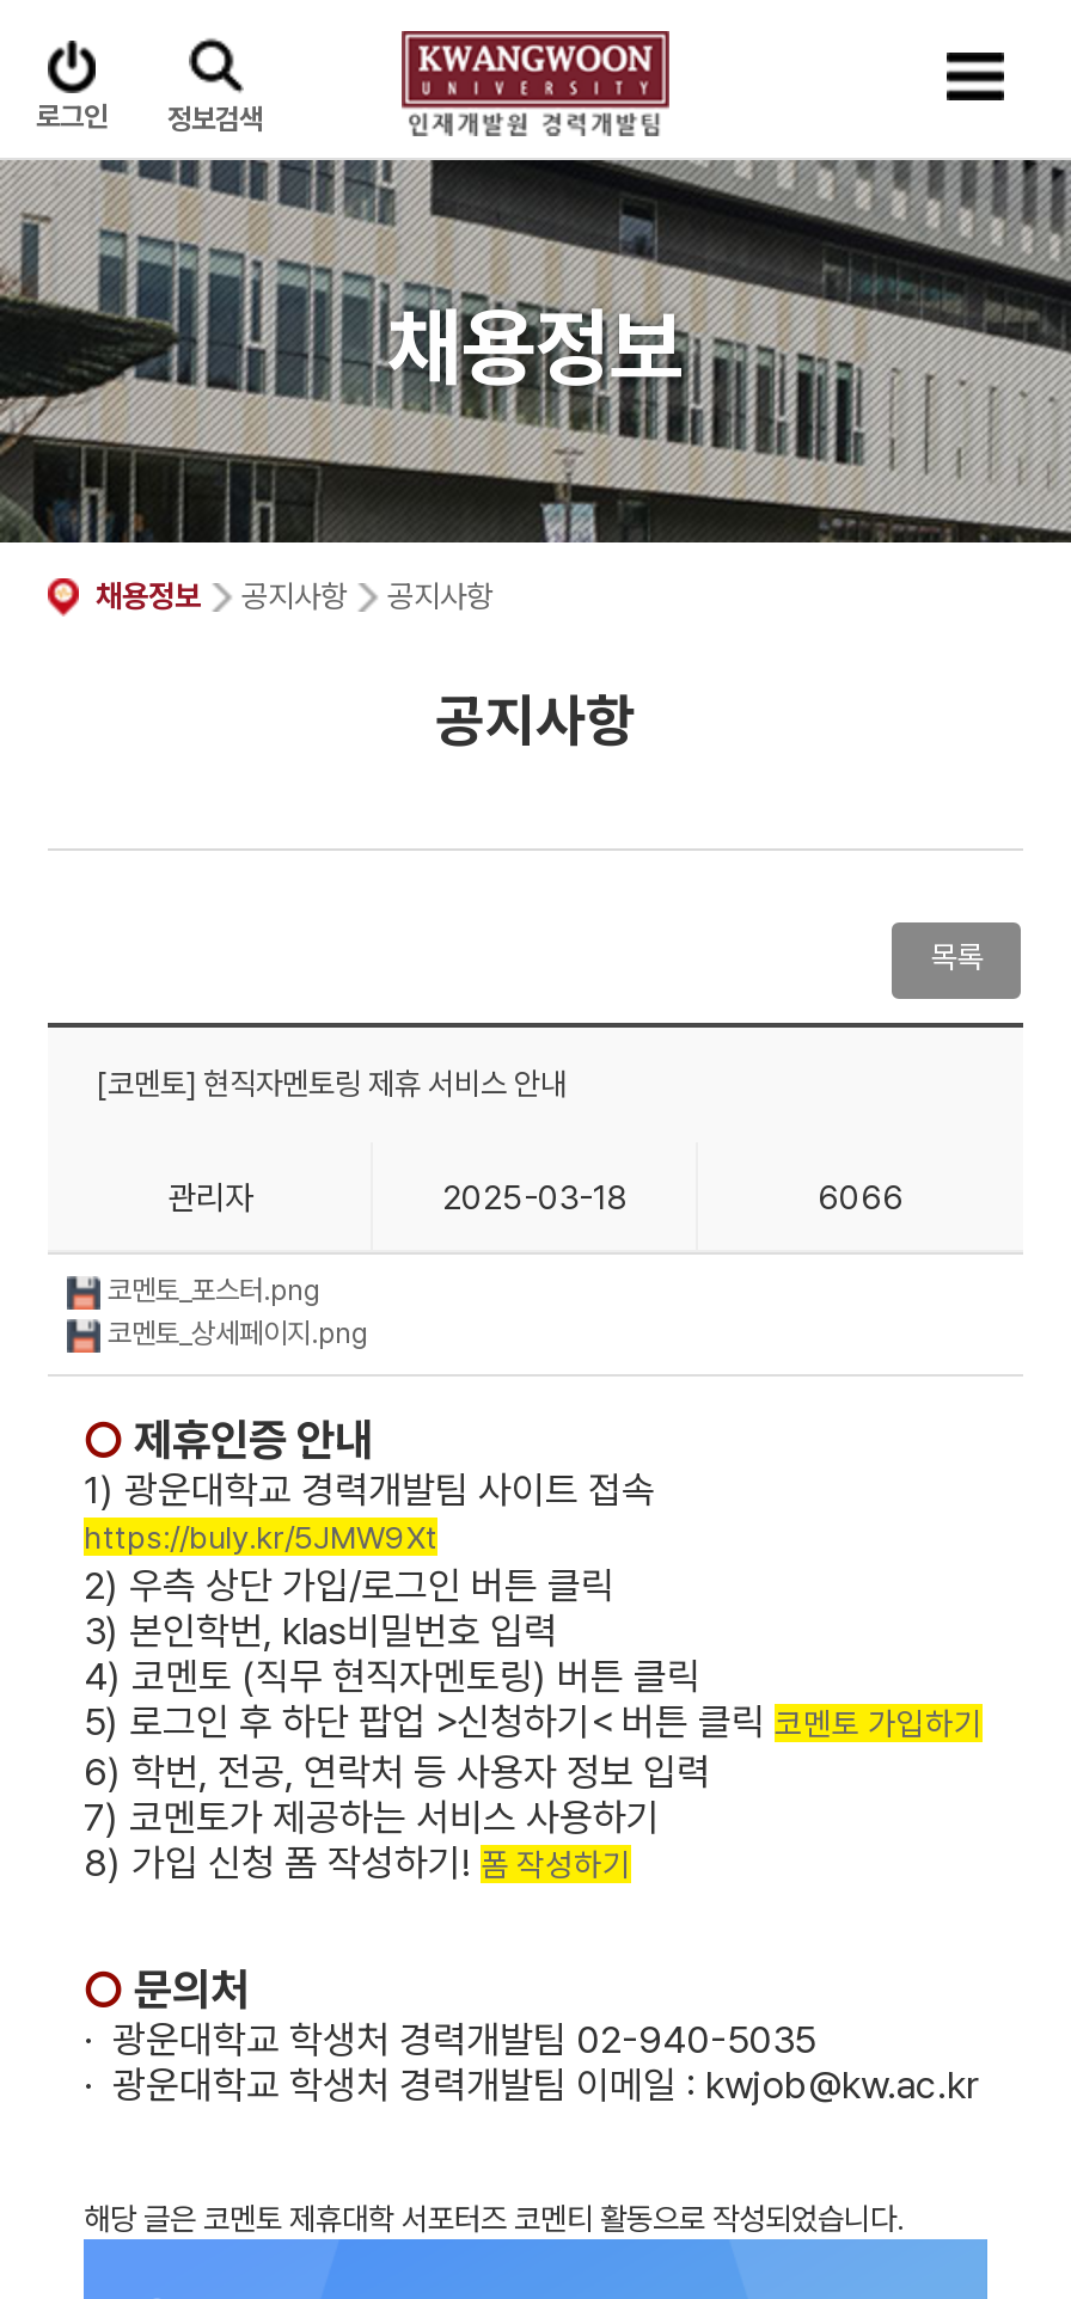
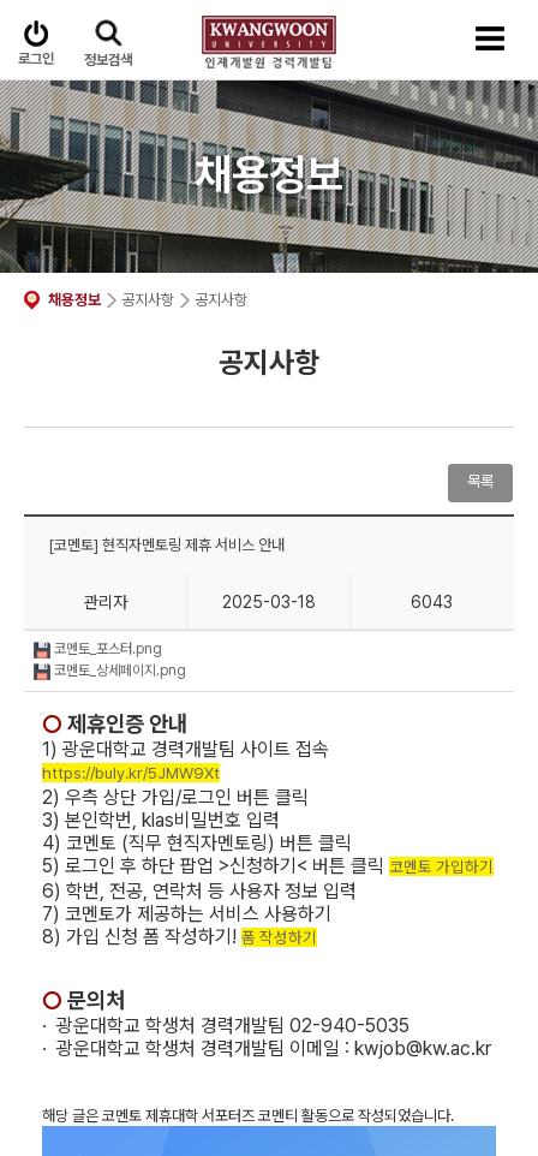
- 6066
+ 6043
